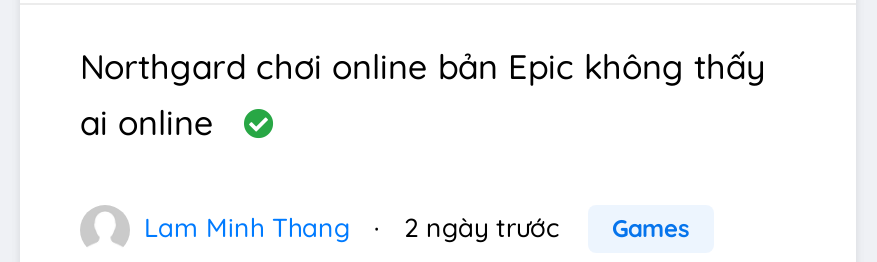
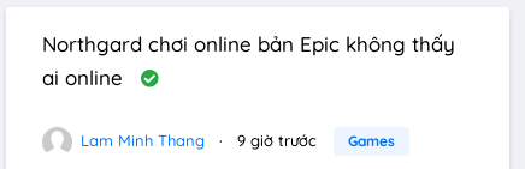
- Lam Minh Thang 2 ngày trước Games
+ Lam Minh Thang 9 giờ trước Games
